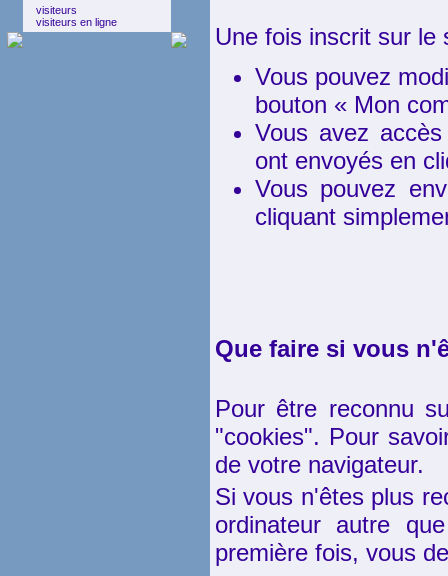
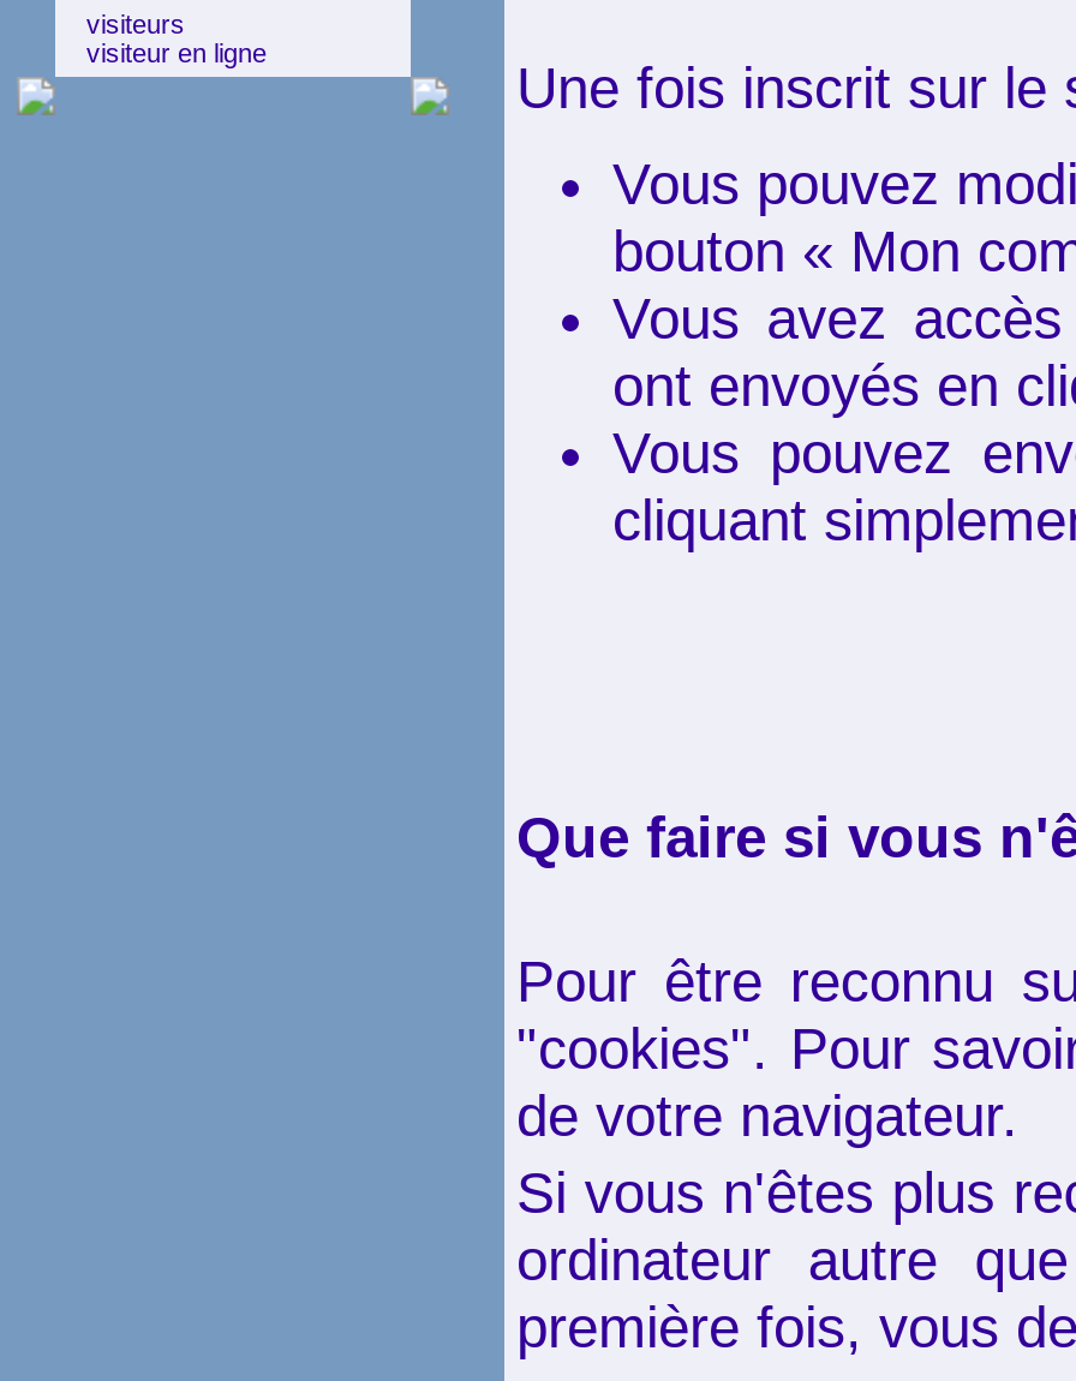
- visiteurs en ligne
+ visiteur en ligne
